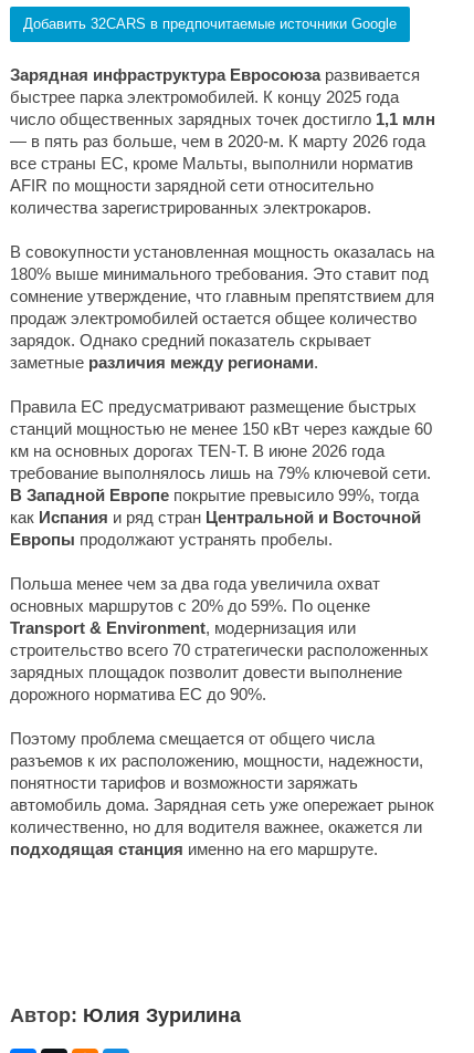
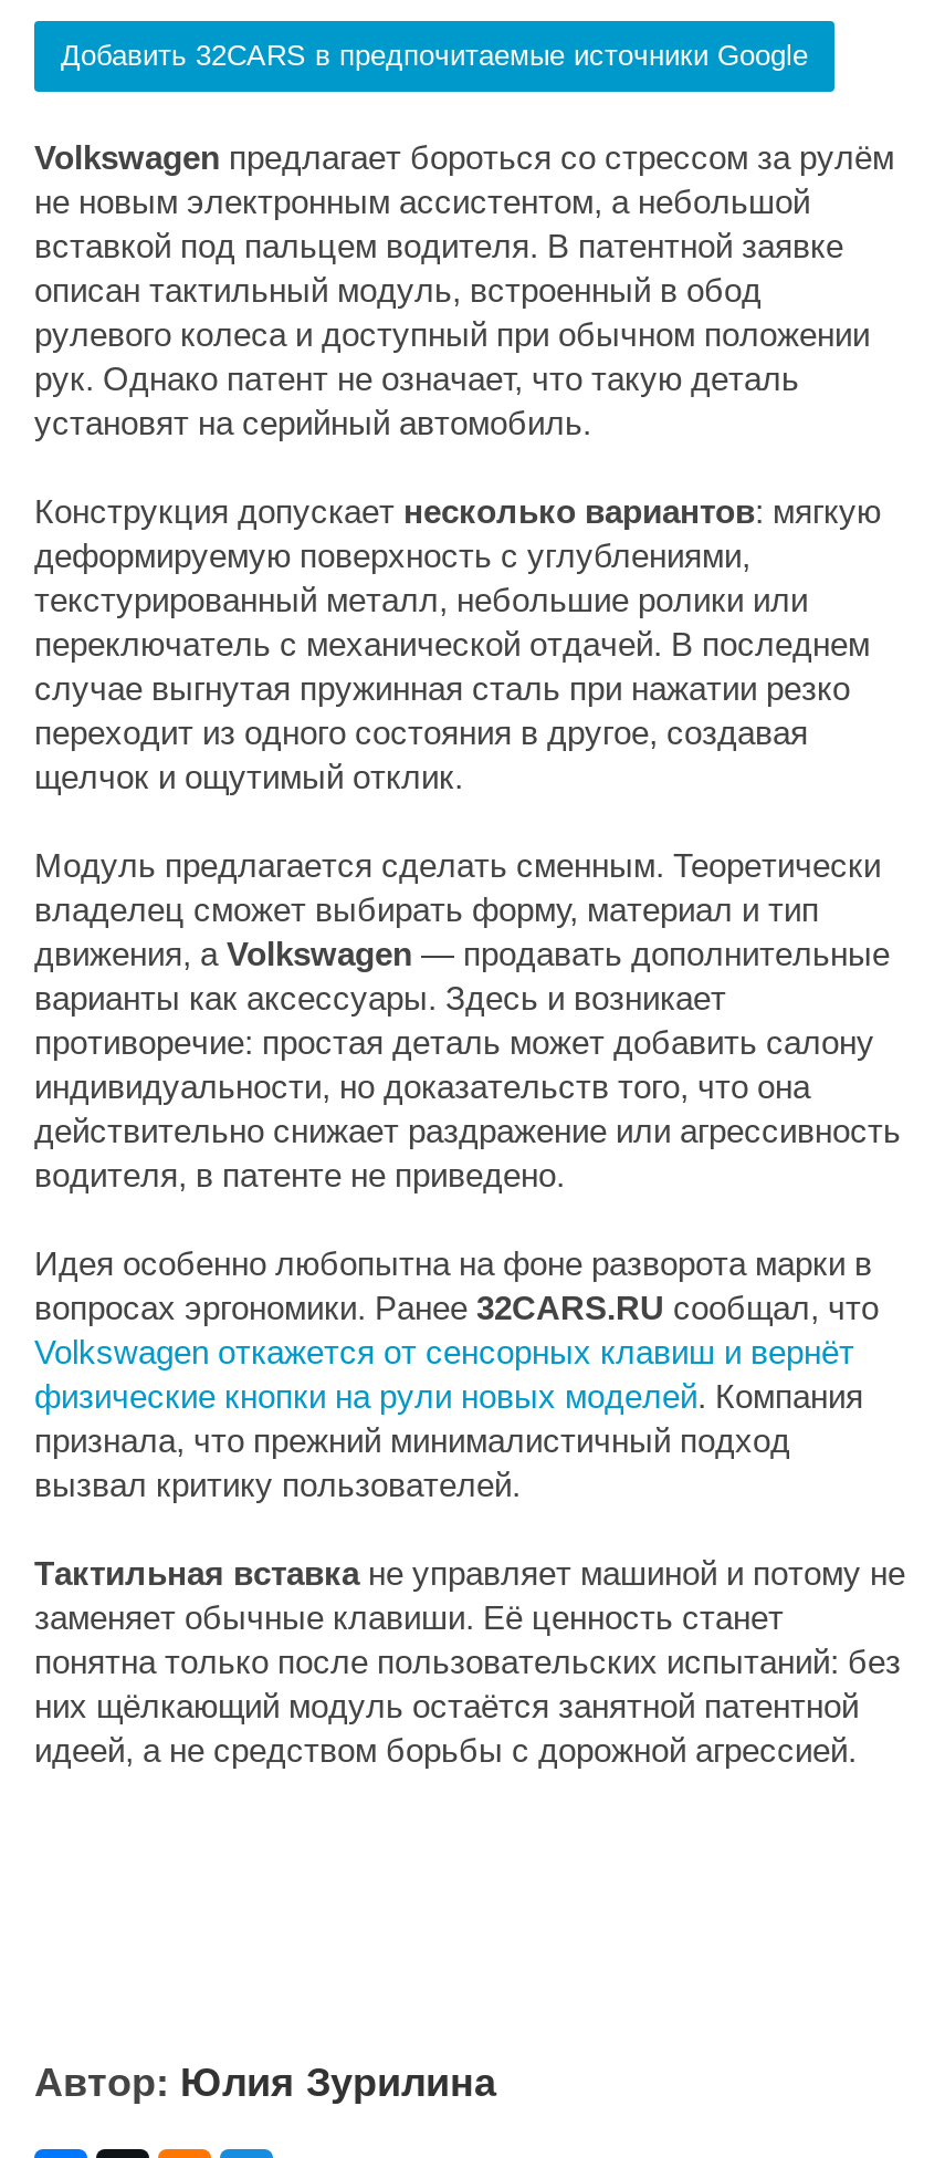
- Зарядная инфраструктура Евросоюза развивается
- быстрее парка электромобилей. К концу 2025 года
- число общественных зарядных точек достигло 1,1 млн
- — в пять раз больше, чем в 2020-м. К марту 2026 года
- все страны ЕС, кроме Мальты, выполнили норматив
- AFIR по мощности зарядной сети относительно
- количества зарегистрированных электрокаров.
+ Volkswagen предлагает бороться со стрессом за рулём
+ не новым электронным ассистентом, а небольшой
+ вставкой под пальцем водителя. В патентной заявке
+ описан тактильный модуль, встроенный в обод
+ рулевого колеса и доступный при обычном положении
+ рук. Однако патент не означает, что такую деталь
+ установят на серийный автомобиль.

- В совокупности установленная мощность оказалась на
- 180% выше минимального требования. Это ставит под
- сомнение утверждение, что главным препятствием для
- продаж электромобилей остается общее количество
- зарядок. Однако средний показатель скрывает
- заметные различия между регионами.
+ Конструкция допускает несколько вариантов: мягкую
+ деформируемую поверхность с углублениями,
+ текстурированный металл, небольшие ролики или
+ переключатель с механической отдачей. В последнем
+ случае выгнутая пружинная сталь при нажатии резко
+ переходит из одного состояния в другое, создавая
+ щелчок и ощутимый отклик.

- Правила ЕС предусматривают размещение быстрых
- станций мощностью не менее 150 кВт через каждые 60
- км на основных дорогах TEN-T. В июне 2026 года
- требование выполнялось лишь на 79% ключевой сети.
- В Западной Европе покрытие превысило 99%, тогда
- как Испания и ряд стран Центральной и Восточной
- Европы продолжают устранять пробелы.
+ Модуль предлагается сделать сменным. Теоретически
+ владелец сможет выбирать форму, материал и тип
+ движения, а Volkswagen — продавать дополнительные
+ варианты как аксессуары. Здесь и возникает
+ противоречие: простая деталь может добавить салону
+ индивидуальности, но доказательств того, что она
+ действительно снижает раздражение или агрессивность
+ водителя, в патенте не приведено.

- Польша менее чем за два года увеличила охват
- основных маршрутов с 20% до 59%. По оценке
- Transport & Environment, модернизация или
- строительство всего 70 стратегически расположенных
- зарядных площадок позволит довести выполнение
- дорожного норматива ЕС до 90%.
+ Идея особенно любопытна на фоне разворота марки в
+ вопросах эргономики. Ранее 32CARS.RU сообщал, что
+ Volkswagen откажется от сенсорных клавиш и вернёт
+ физические кнопки на рули новых моделей. Компания
+ признала, что прежний минималистичный подход
+ вызвал критику пользователей.

- Поэтому проблема смещается от общего числа
- разъемов к их расположению, мощности, надежности,
- понятности тарифов и возможности заряжать
- автомобиль дома. Зарядная сеть уже опережает рынок
- количественно, но для водителя важнее, окажется ли
- подходящая станция именно на его маршруте.
+ Тактильная вставка не управляет машиной и потому не
+ заменяет обычные клавиши. Её ценность станет
+ понятна только после пользовательских испытаний: без
+ них щёлкающий модуль остаётся занятной патентной
+ идеей, а не средством борьбы с дорожной агрессией.
